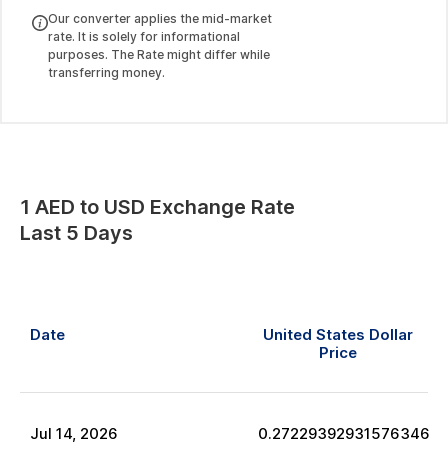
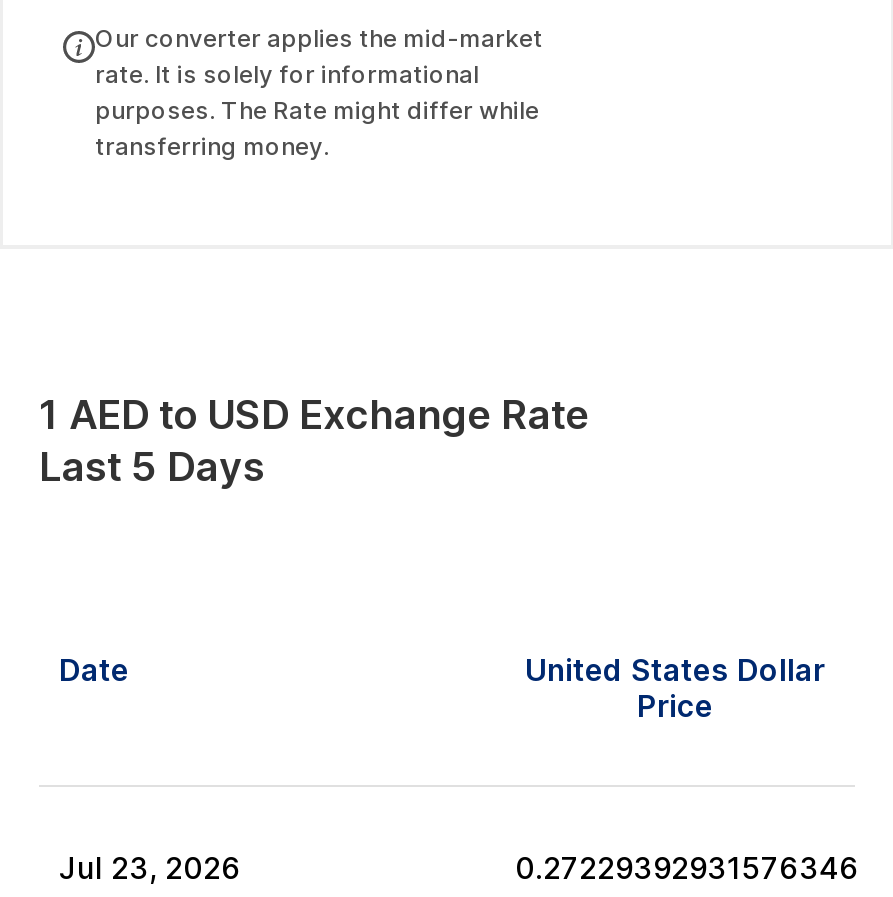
- Jul 14, 2026
+ Jul 23, 2026
